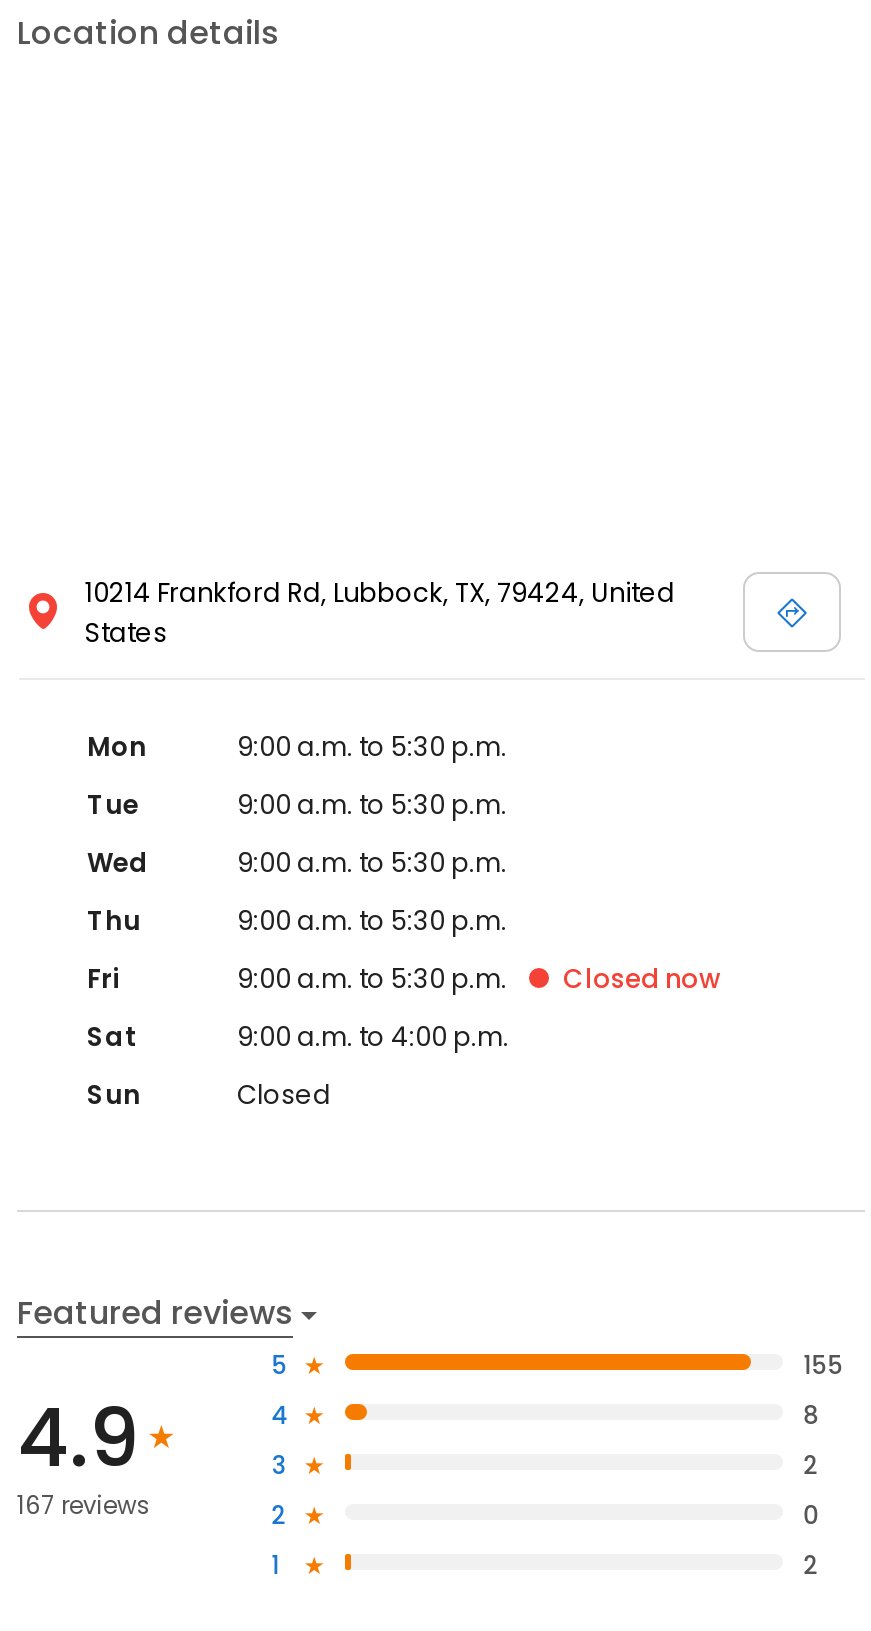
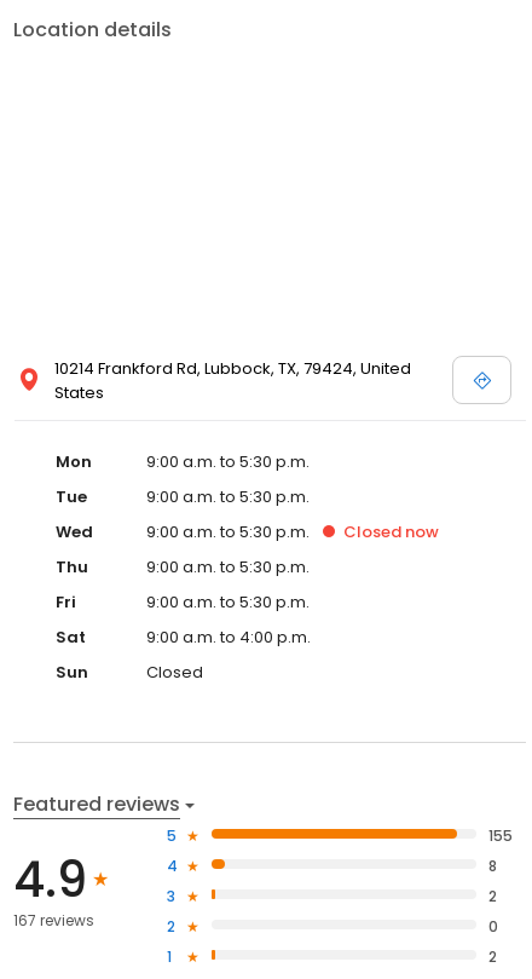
moved up: Closed now
